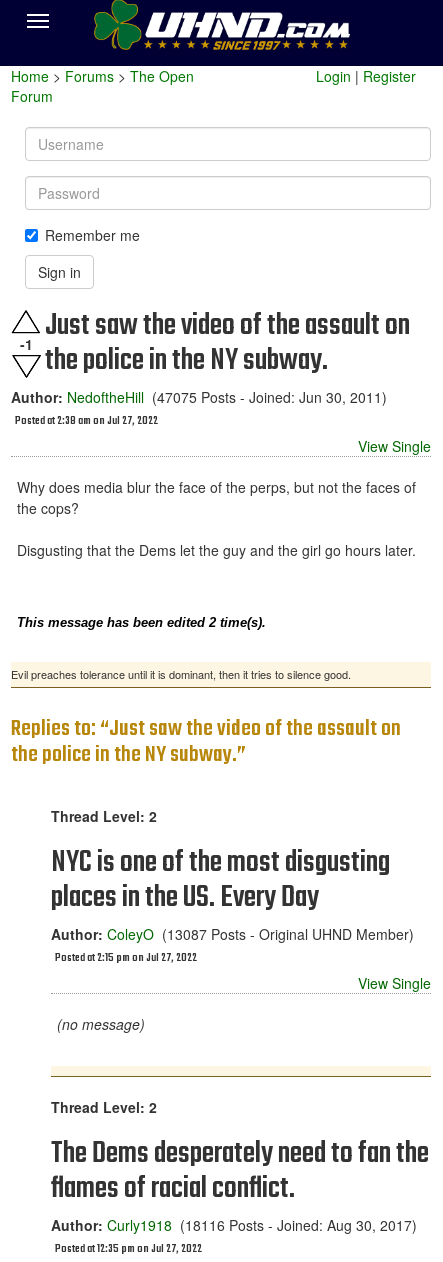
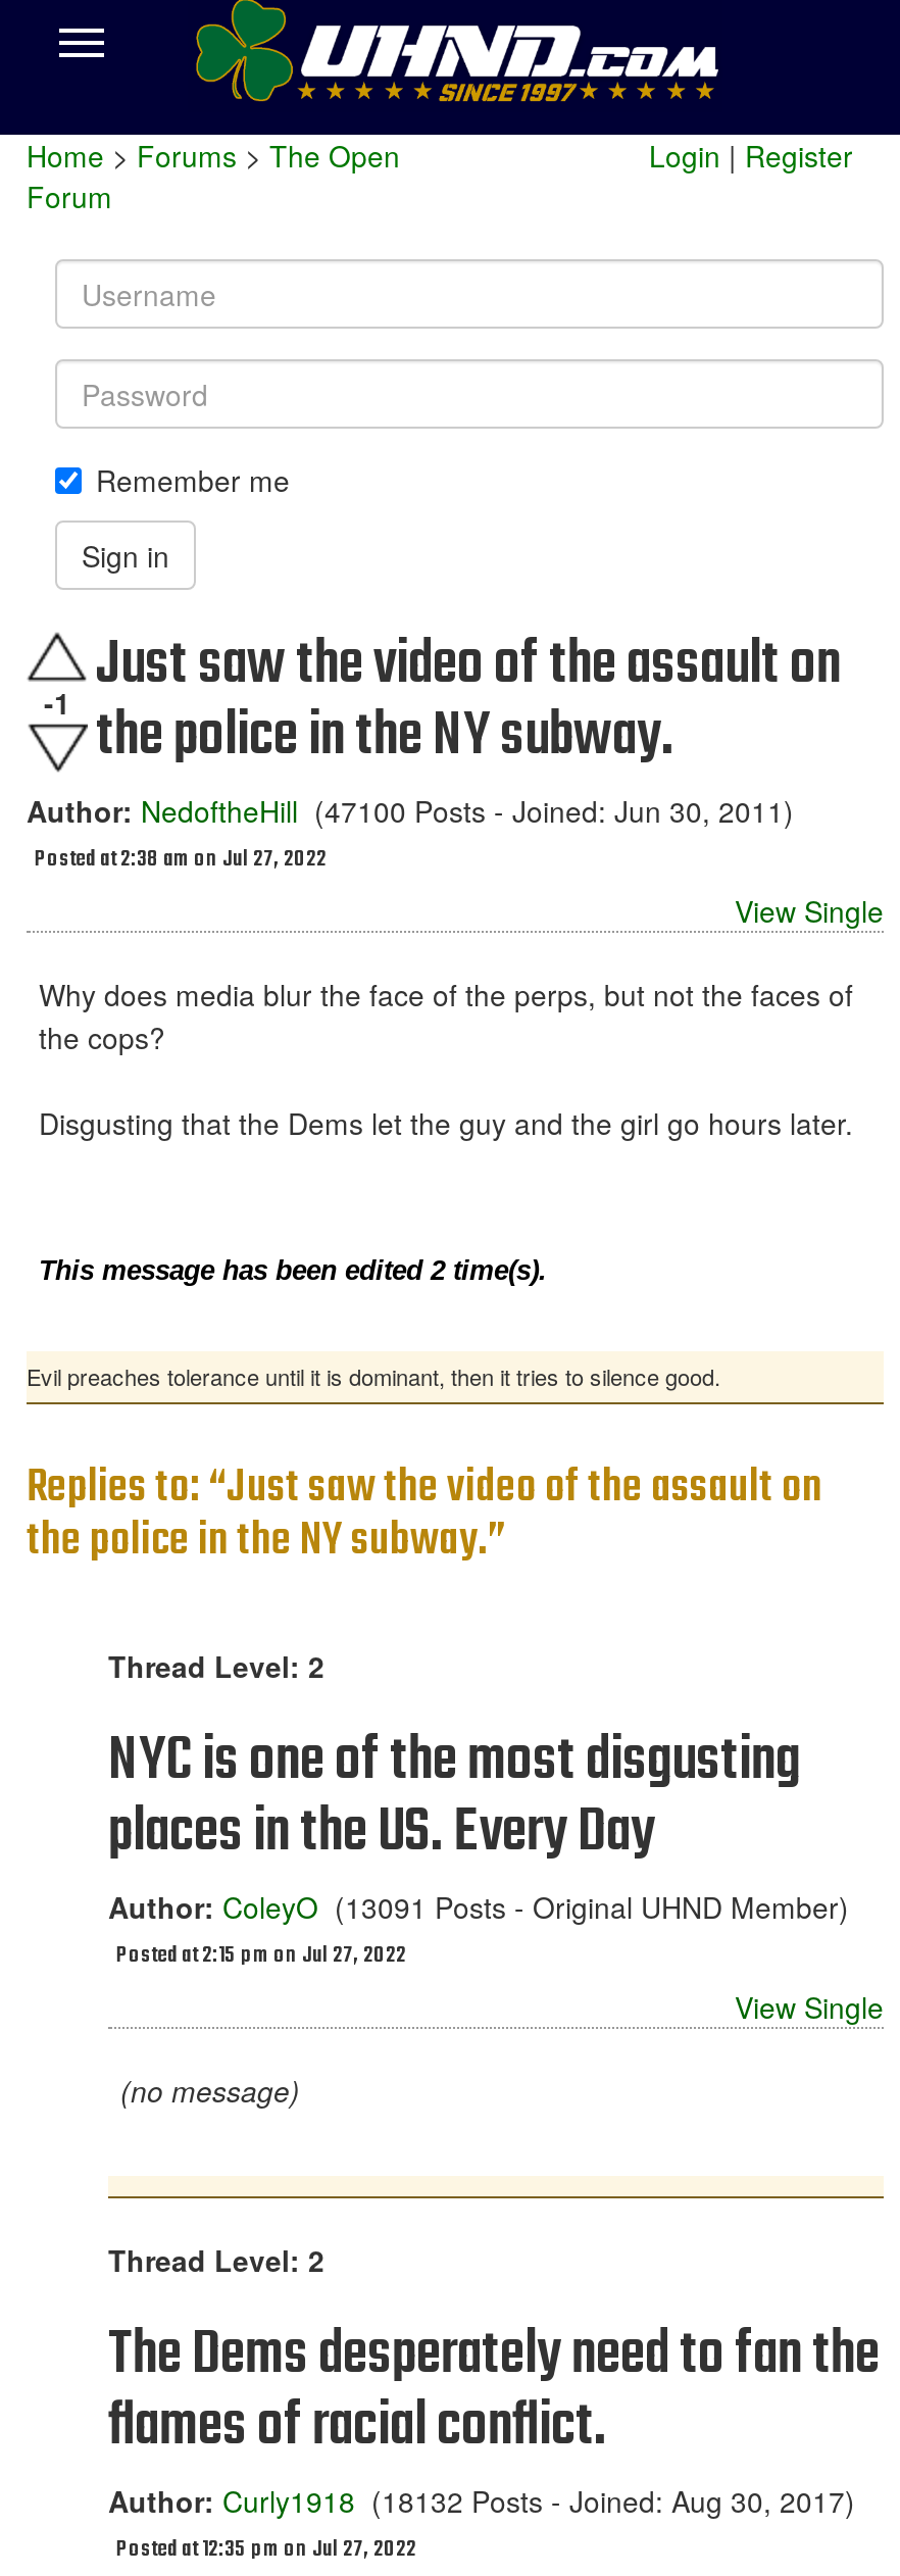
- Author: NedoftheHill (47075 Posts - Joined: Jun 30, 2011)
+ Author: NedoftheHill (47100 Posts - Joined: Jun 30, 2011)

- Author: ColeyO (13087 Posts - Original UHND Member)
+ Author: ColeyO (13091 Posts - Original UHND Member)

- Author: Curly1918 (18116 Posts - Joined: Aug 30, 2017)
+ Author: Curly1918 (18132 Posts - Joined: Aug 30, 2017)
